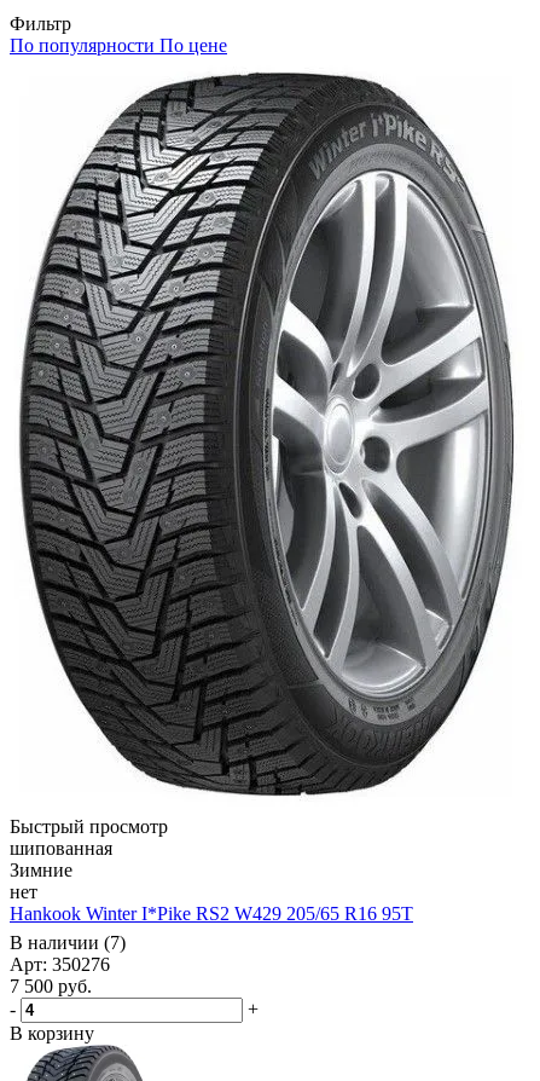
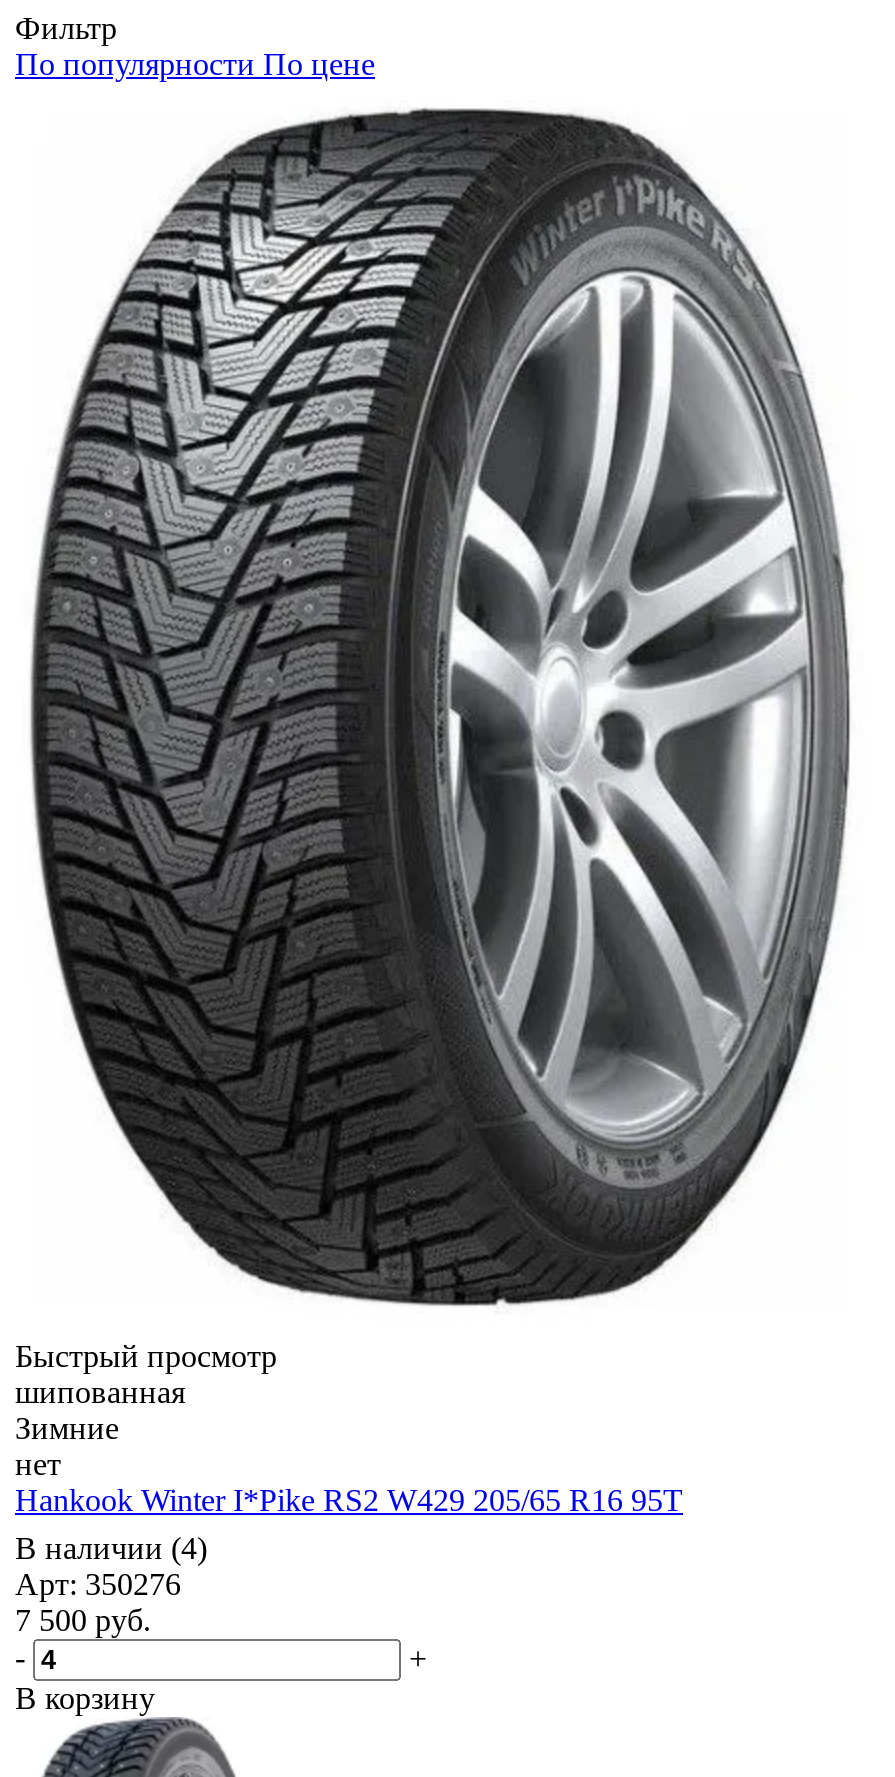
- В наличии (7)
+ В наличии (4)
